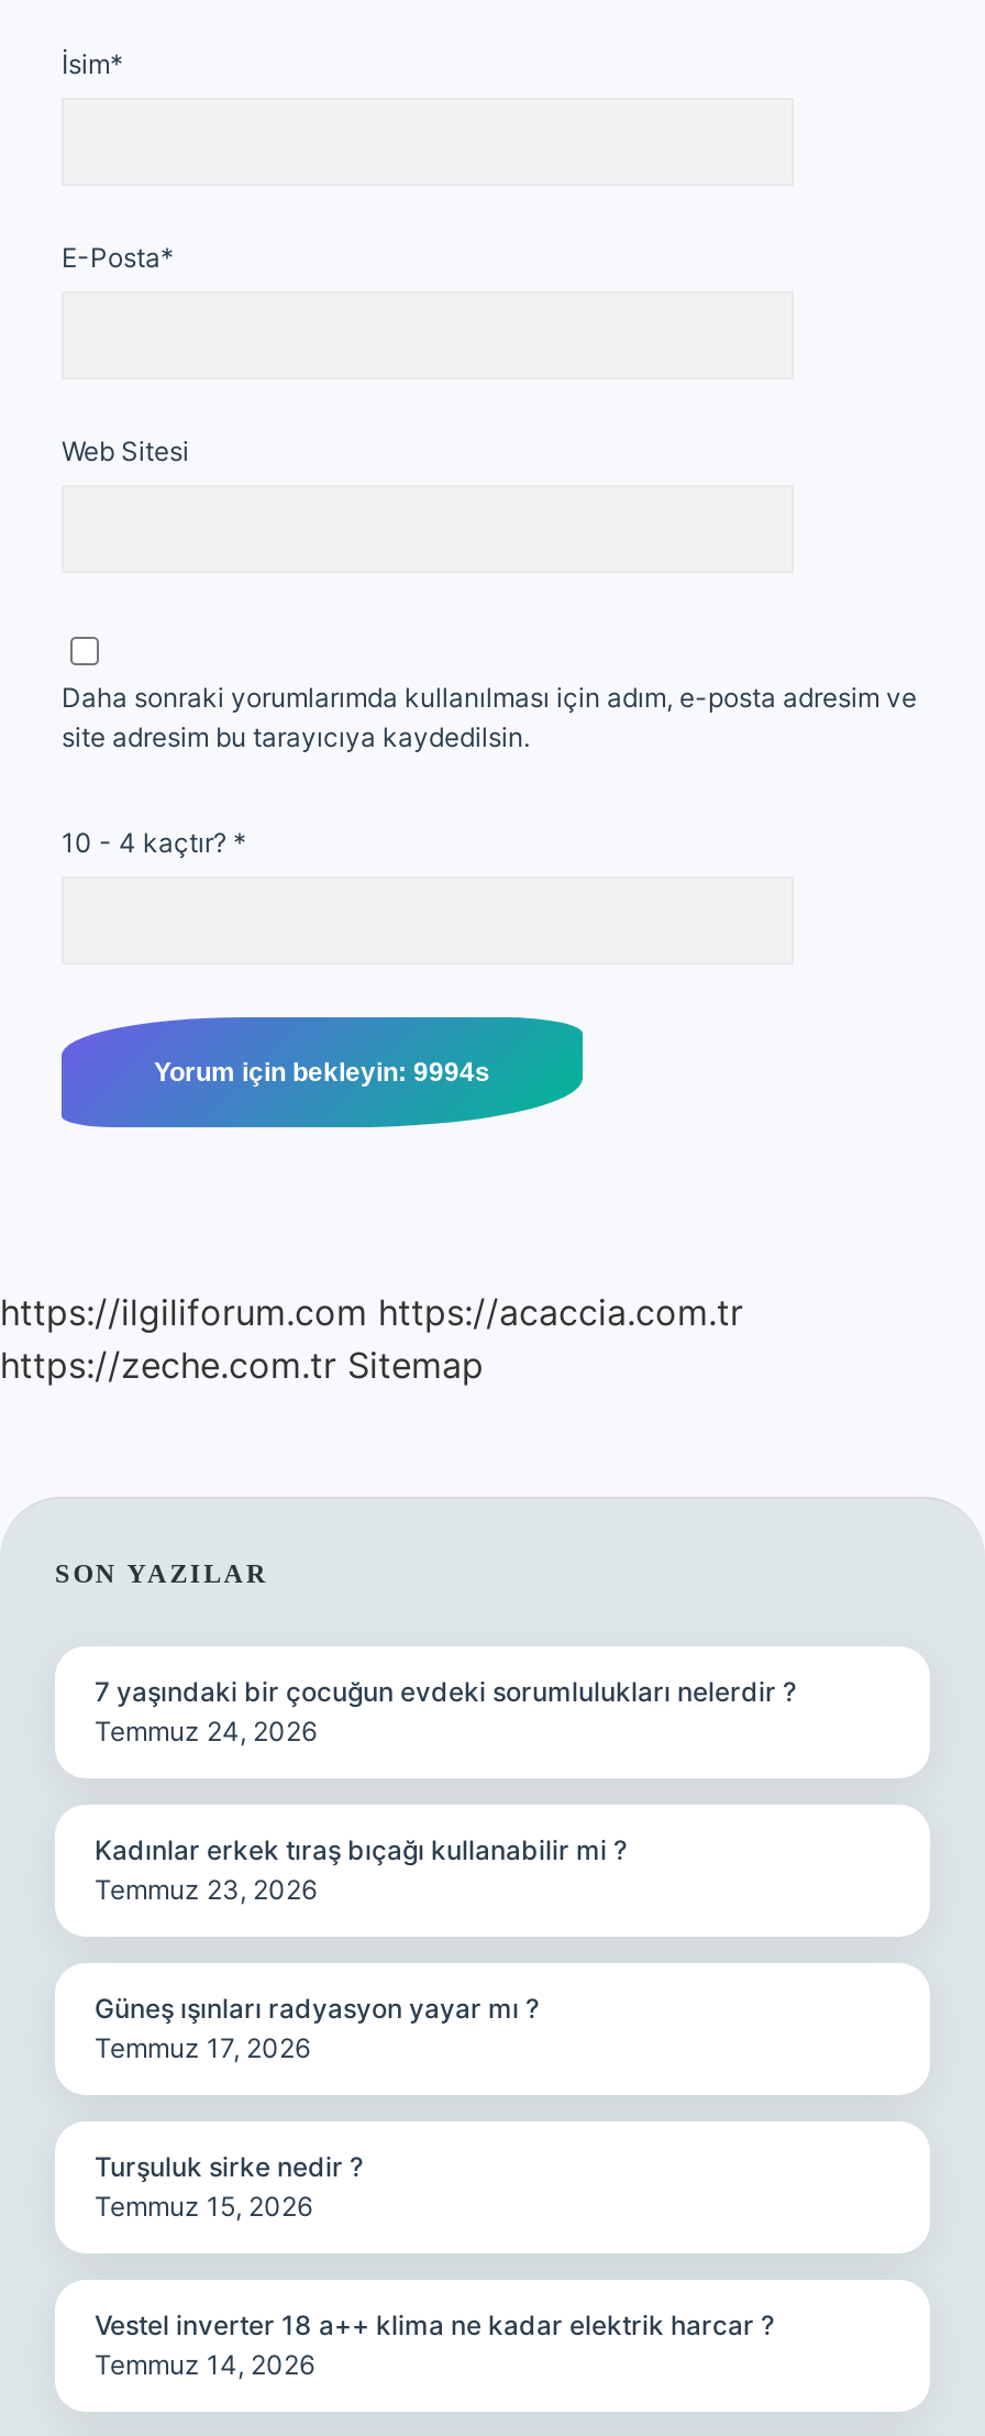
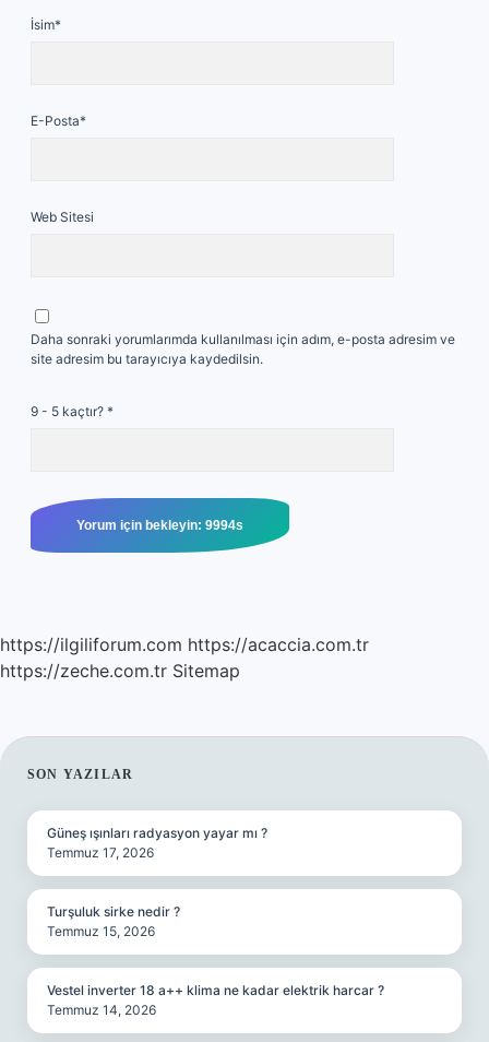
- 10 - 4 kaçtır? *
+ 9 - 5 kaçtır? *

- 7 yaşındaki bir çocuğun evdeki sorumlulukları nelerdir ?
- Temmuz 24, 2026

- Kadınlar erkek tıraş bıçağı kullanabilir mi ?
- Temmuz 23, 2026
